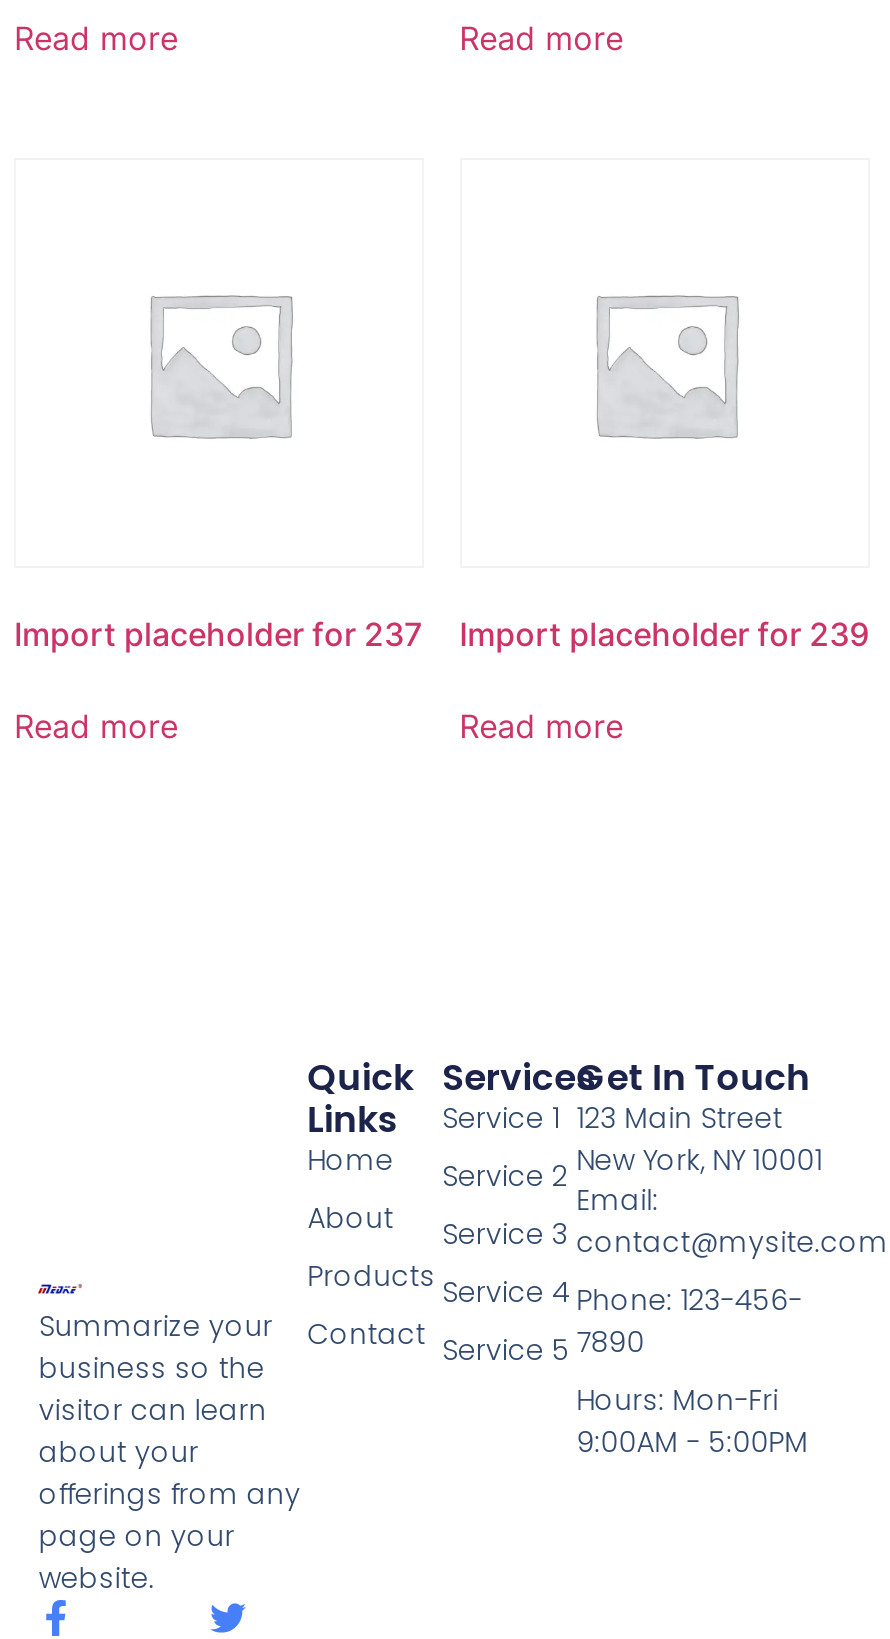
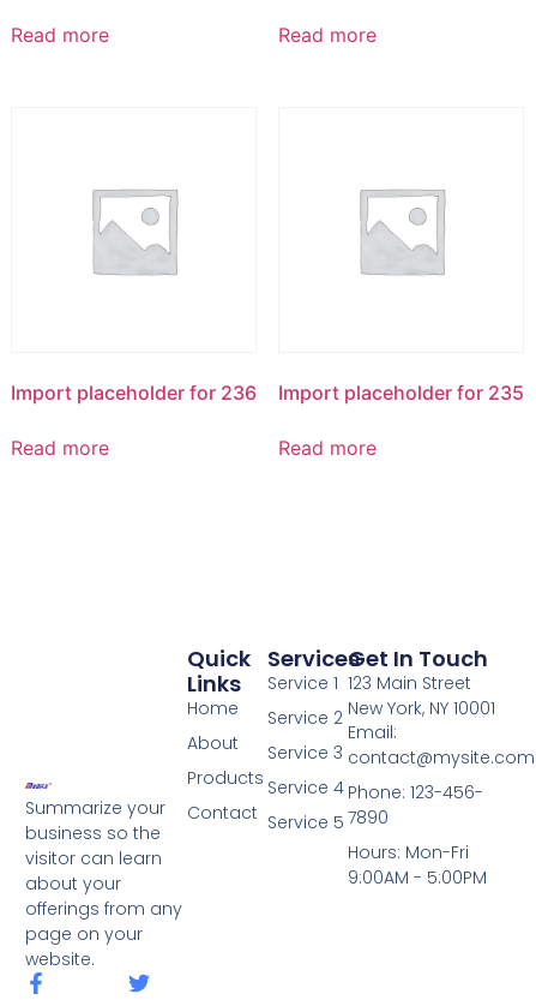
- Import placeholder for 237
+ Import placeholder for 236

- Import placeholder for 239
+ Import placeholder for 235
